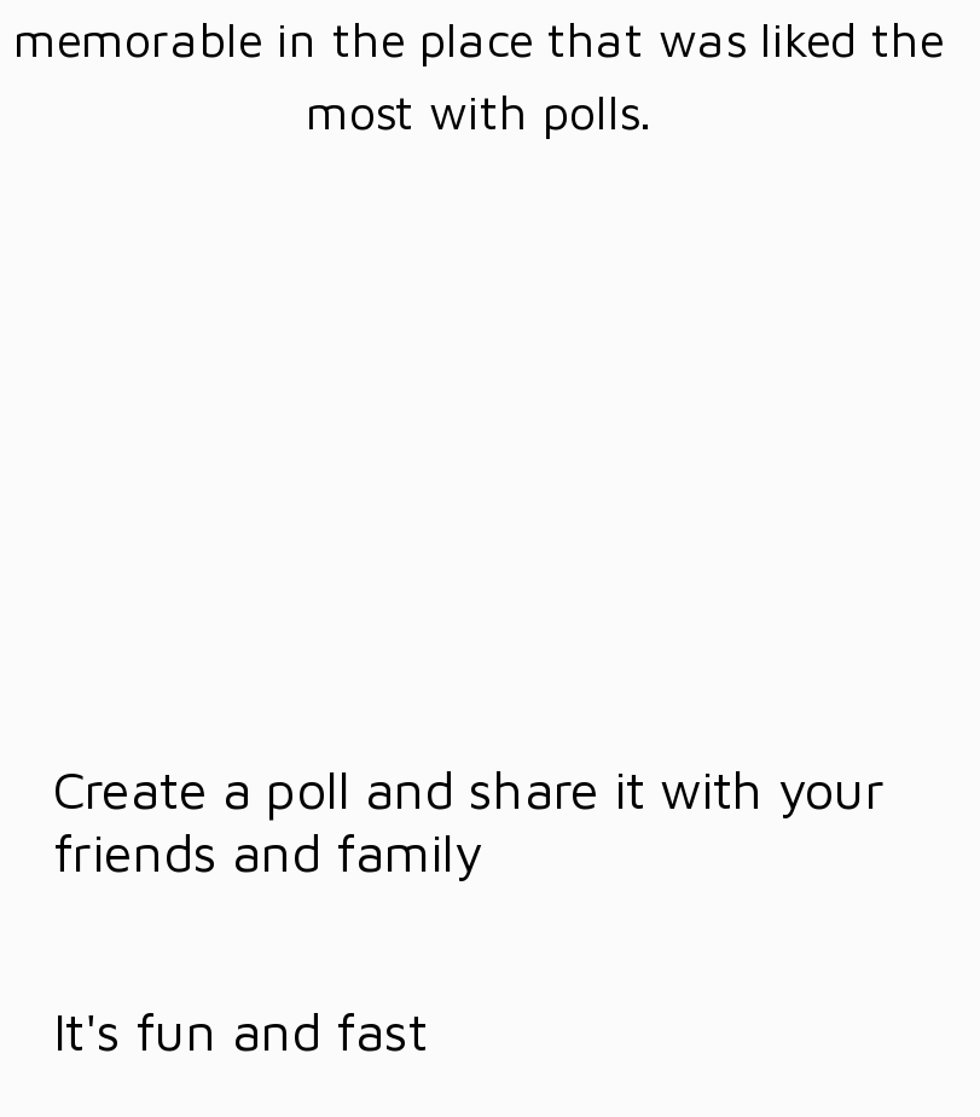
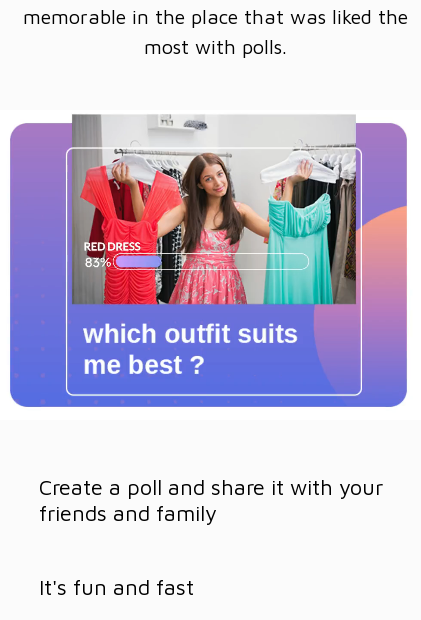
+ [image]
